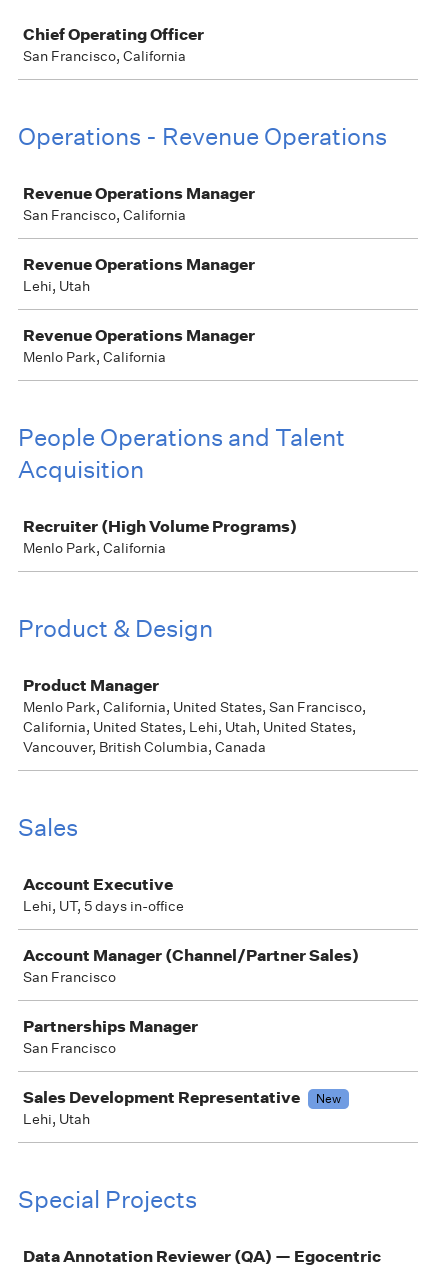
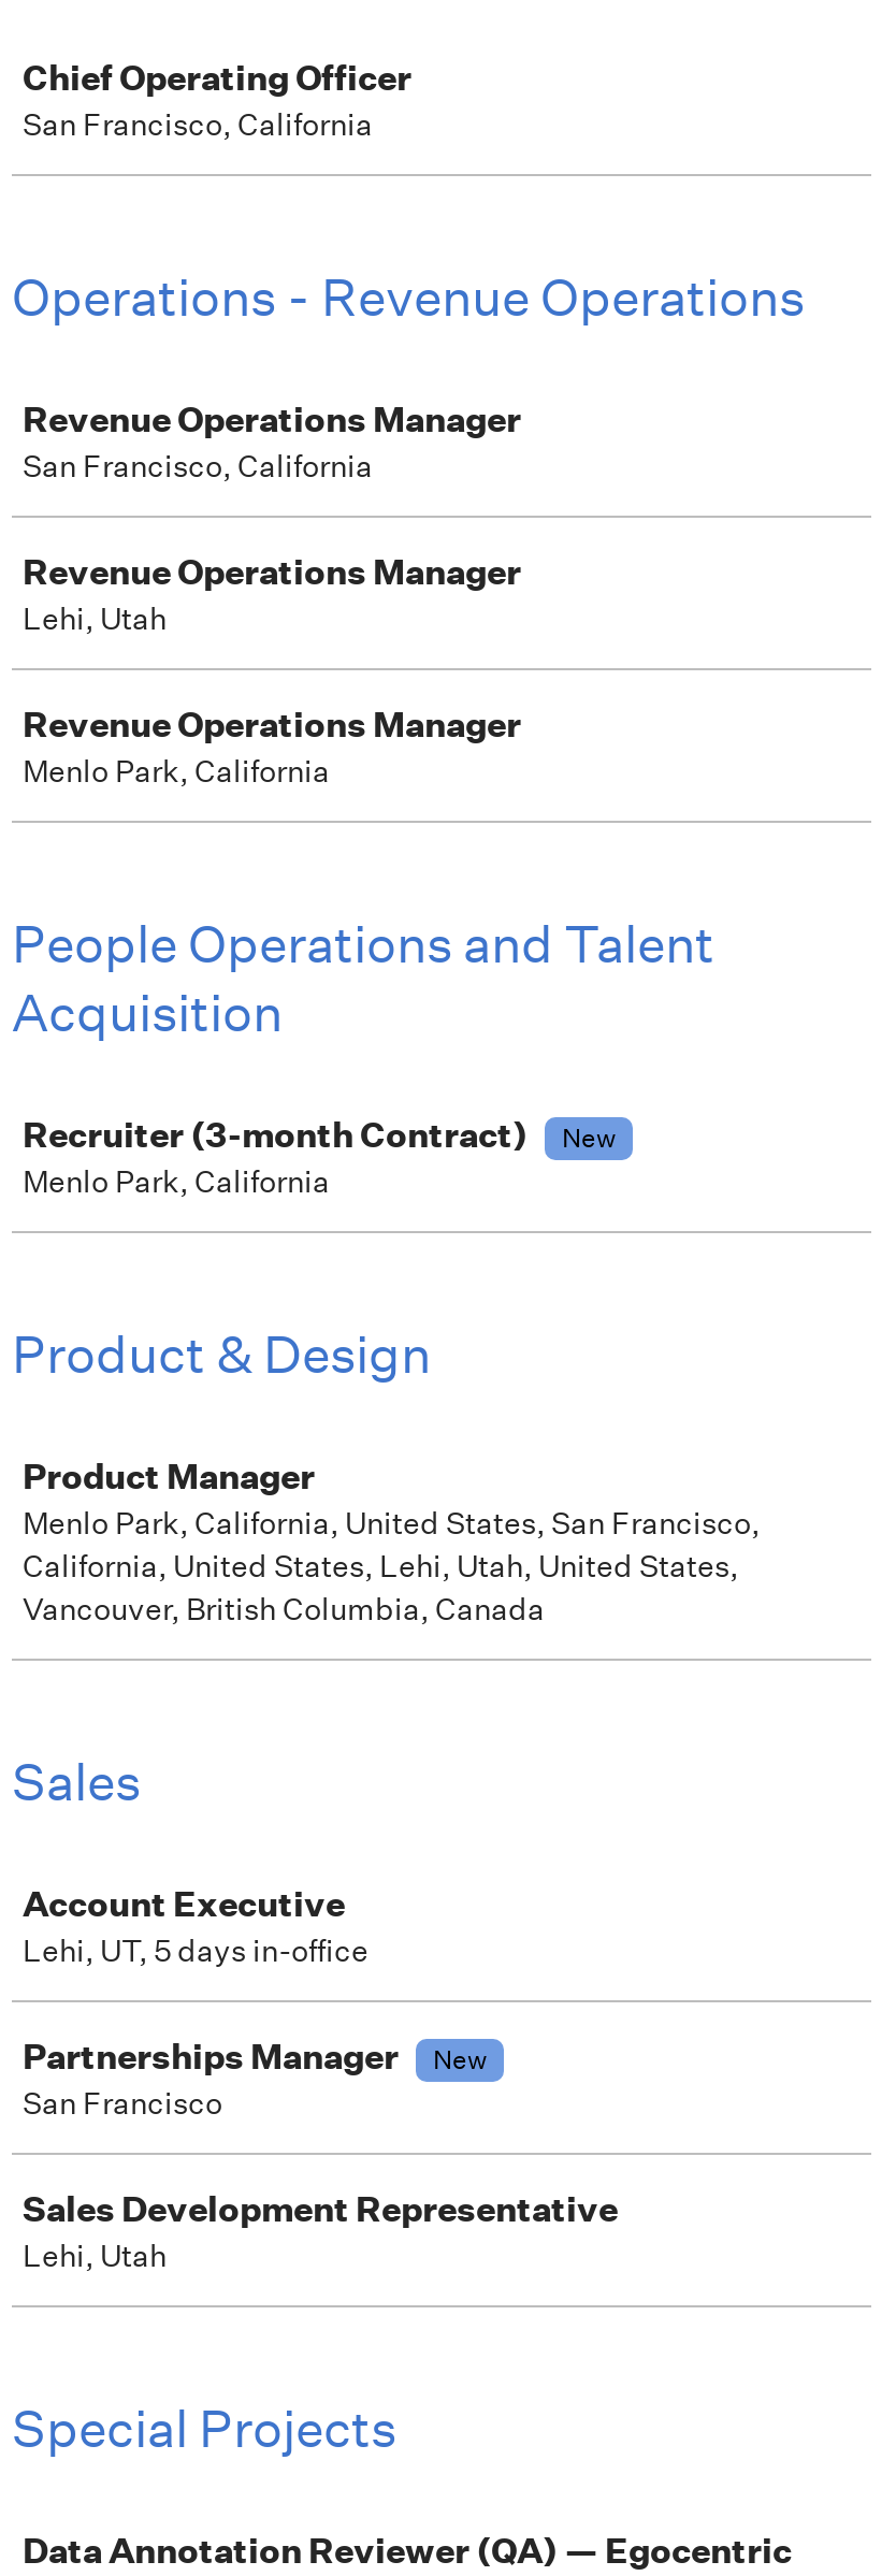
- Recruiter (High Volume Programs)
+ Recruiter (3-month Contract)
+ New

- Account Manager (Channel/Partner Sales)
- San Francisco

+ New

- New
